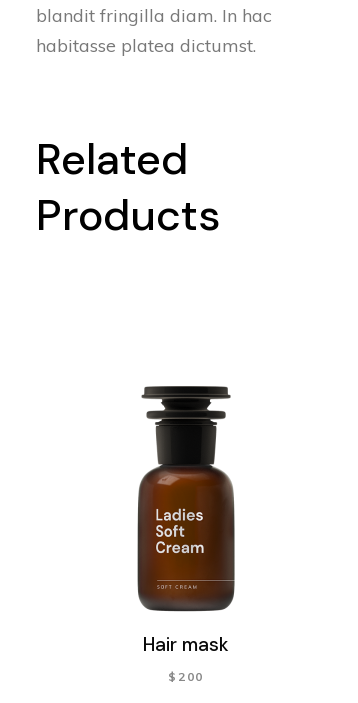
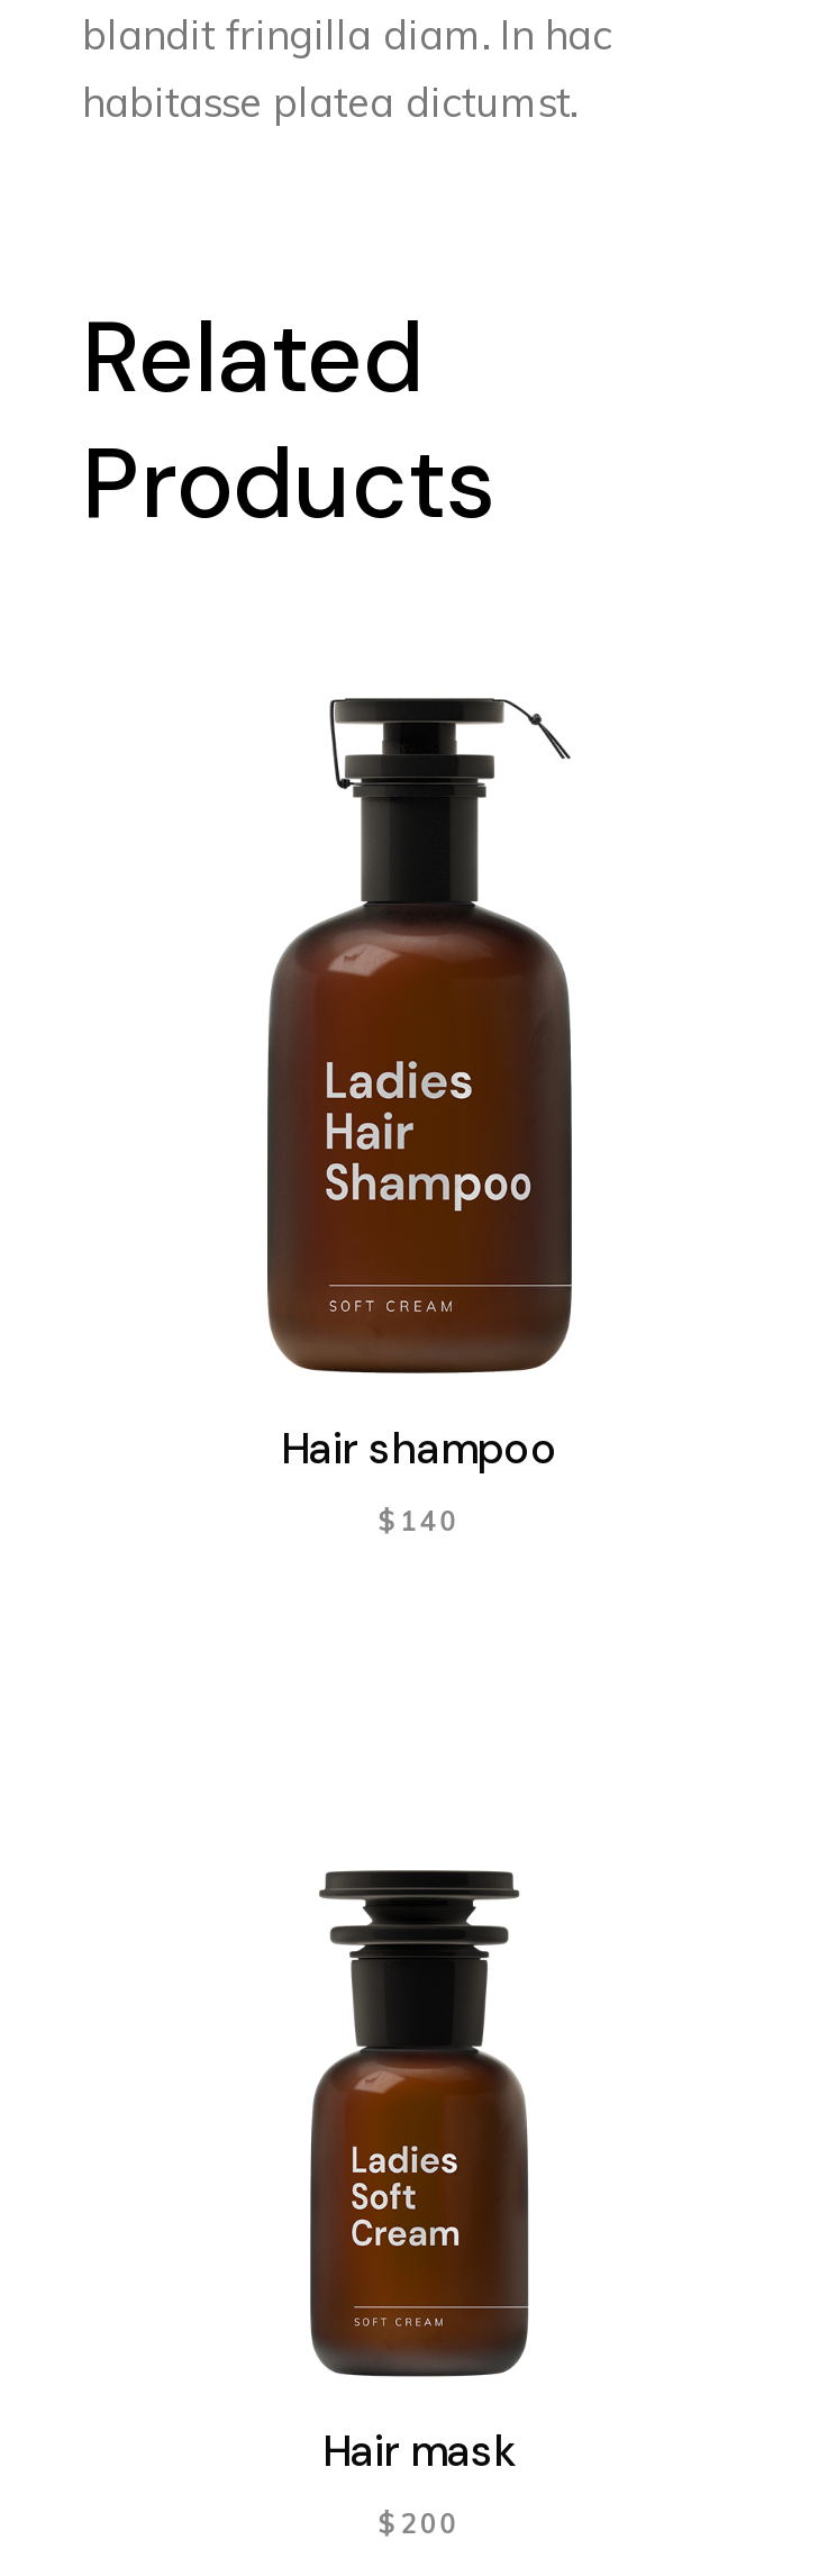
+ [image]
+ Hair shampoo
+ $140
